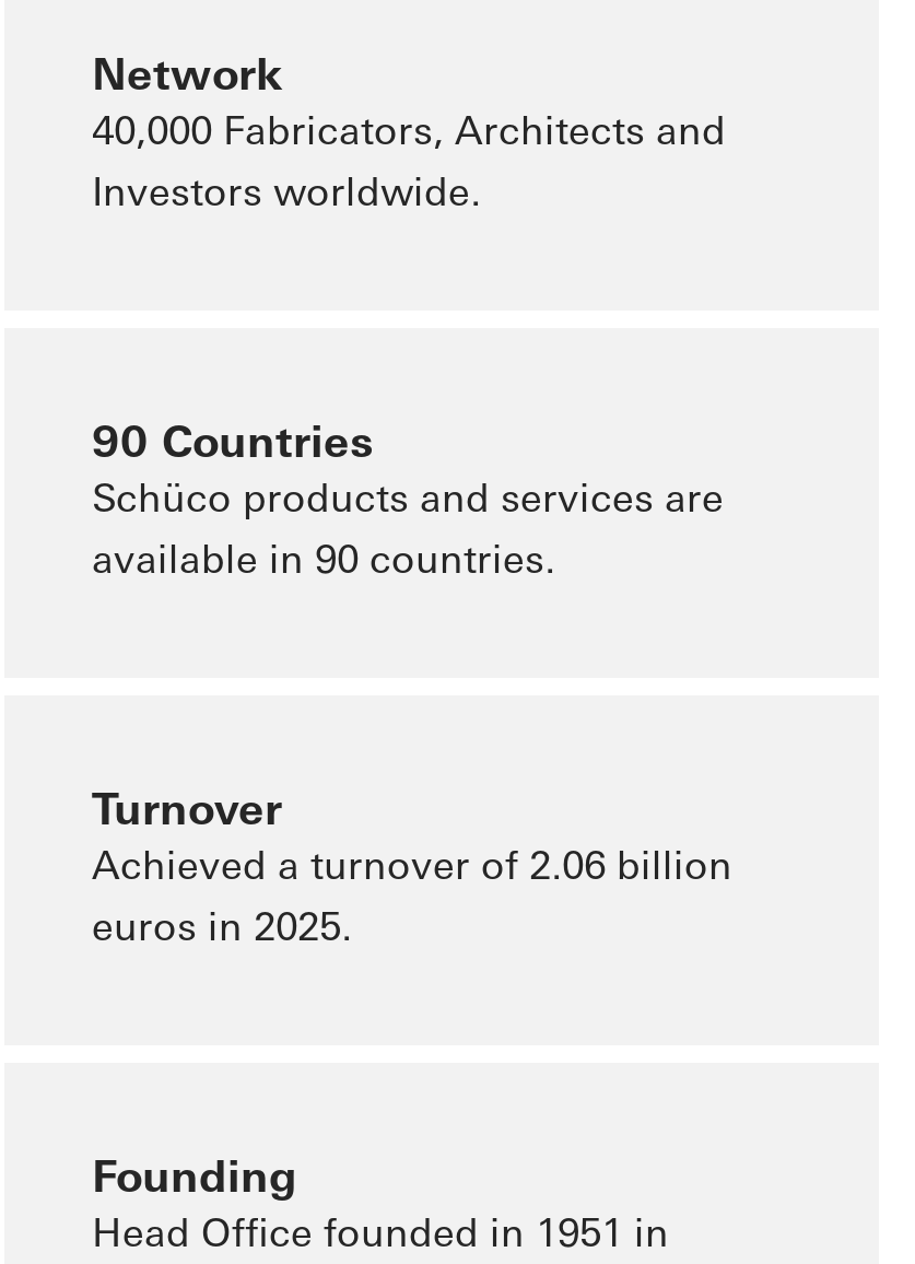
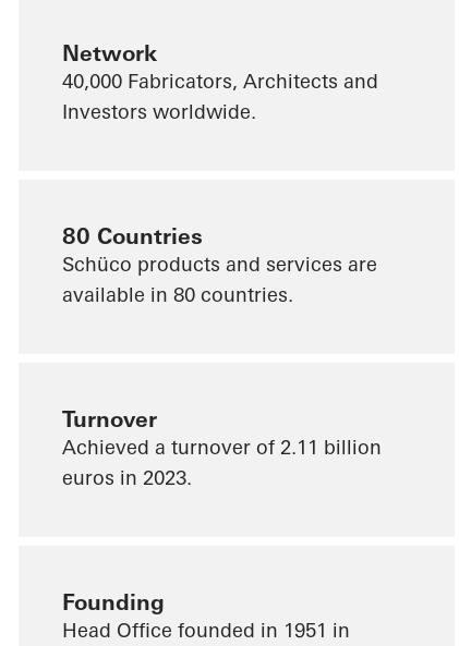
- 90 Countries
+ 80 Countries

- available in 90 countries.
+ available in 80 countries.

- Achieved a turnover of 2.06 billion
+ Achieved a turnover of 2.11 billion

- euros in 2025.
+ euros in 2023.
